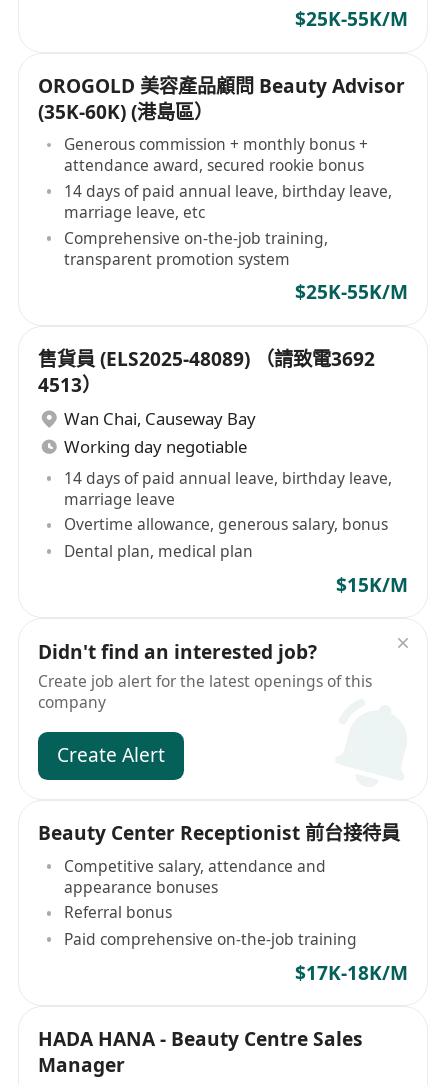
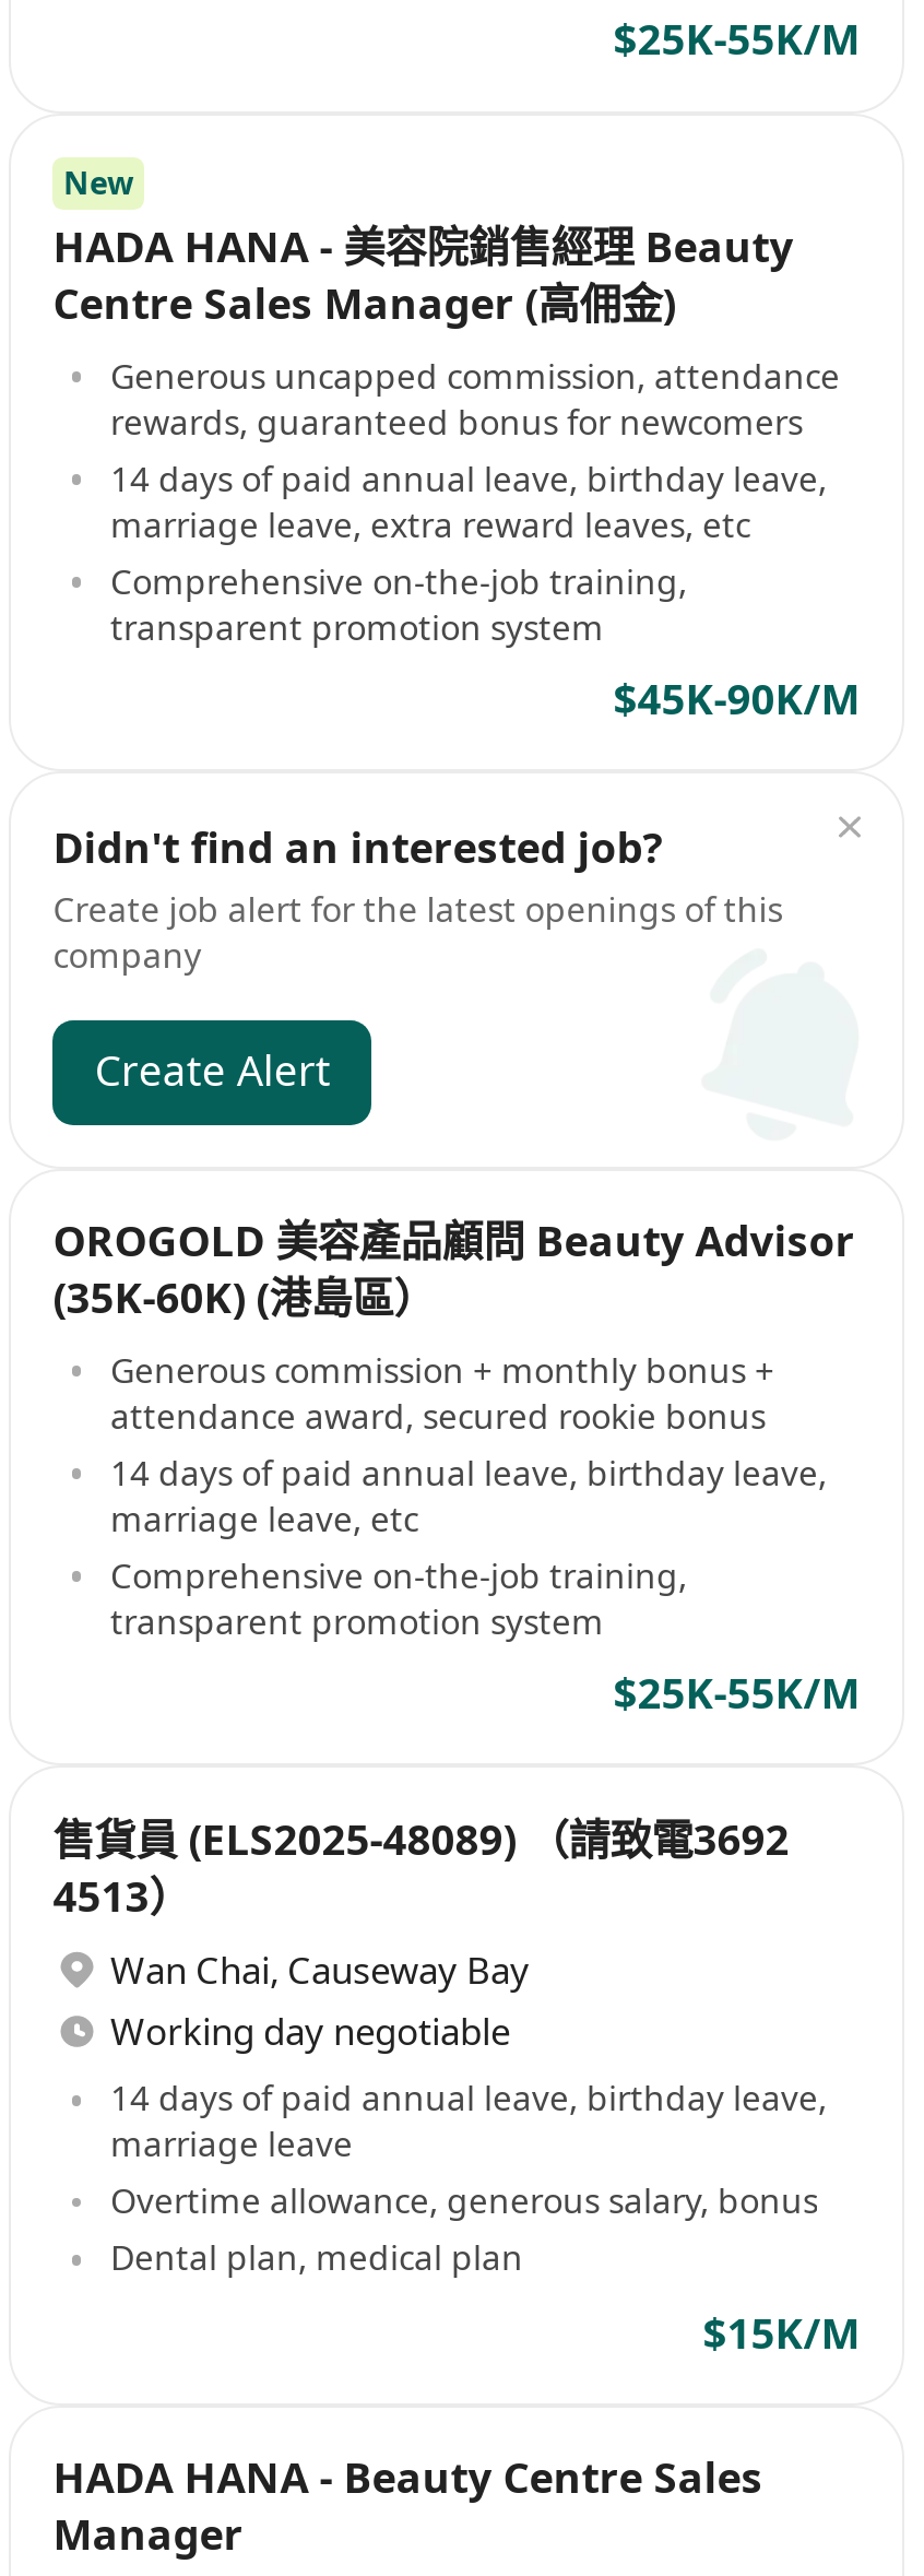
+ New
+ HADA HANA - 美容院銷售經理 Beauty
+ Centre Sales Manager (高佣金)
+ Generous uncapped commission, attendance
+ rewards, guaranteed bonus for newcomers
+ 14 days of paid annual leave, birthday leave,
+ marriage leave, extra reward leaves, etc
+ Comprehensive on-the-job training,
+ transparent promotion system
+ $45K-90K/M

moved down: OROGOLD 美容產品顧問 Beauty Advisor | (35K-60K) (港島區） | Generous commission + monthly bonus + | ... | Dental plan, medical plan | $15K/M

moved up: Didn't find an interested job? | Create job alert for the latest openings of this | company | Create Alert

- Beauty Center Receptionist 前台接待員
- Competitive salary, attendance and
- appearance bonuses
- Referral bonus
- Paid comprehensive on-the-job training
- $17K-18K/M
